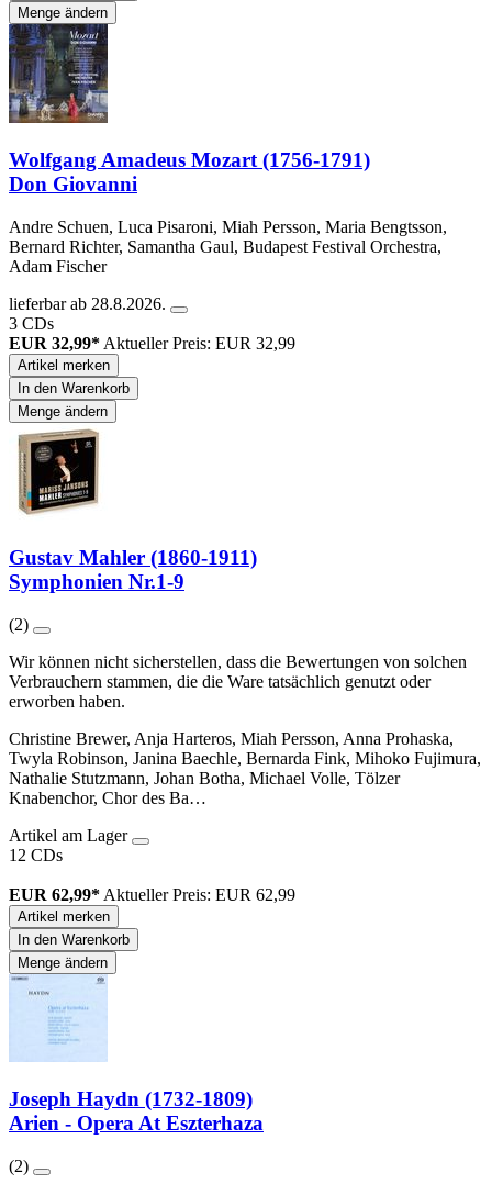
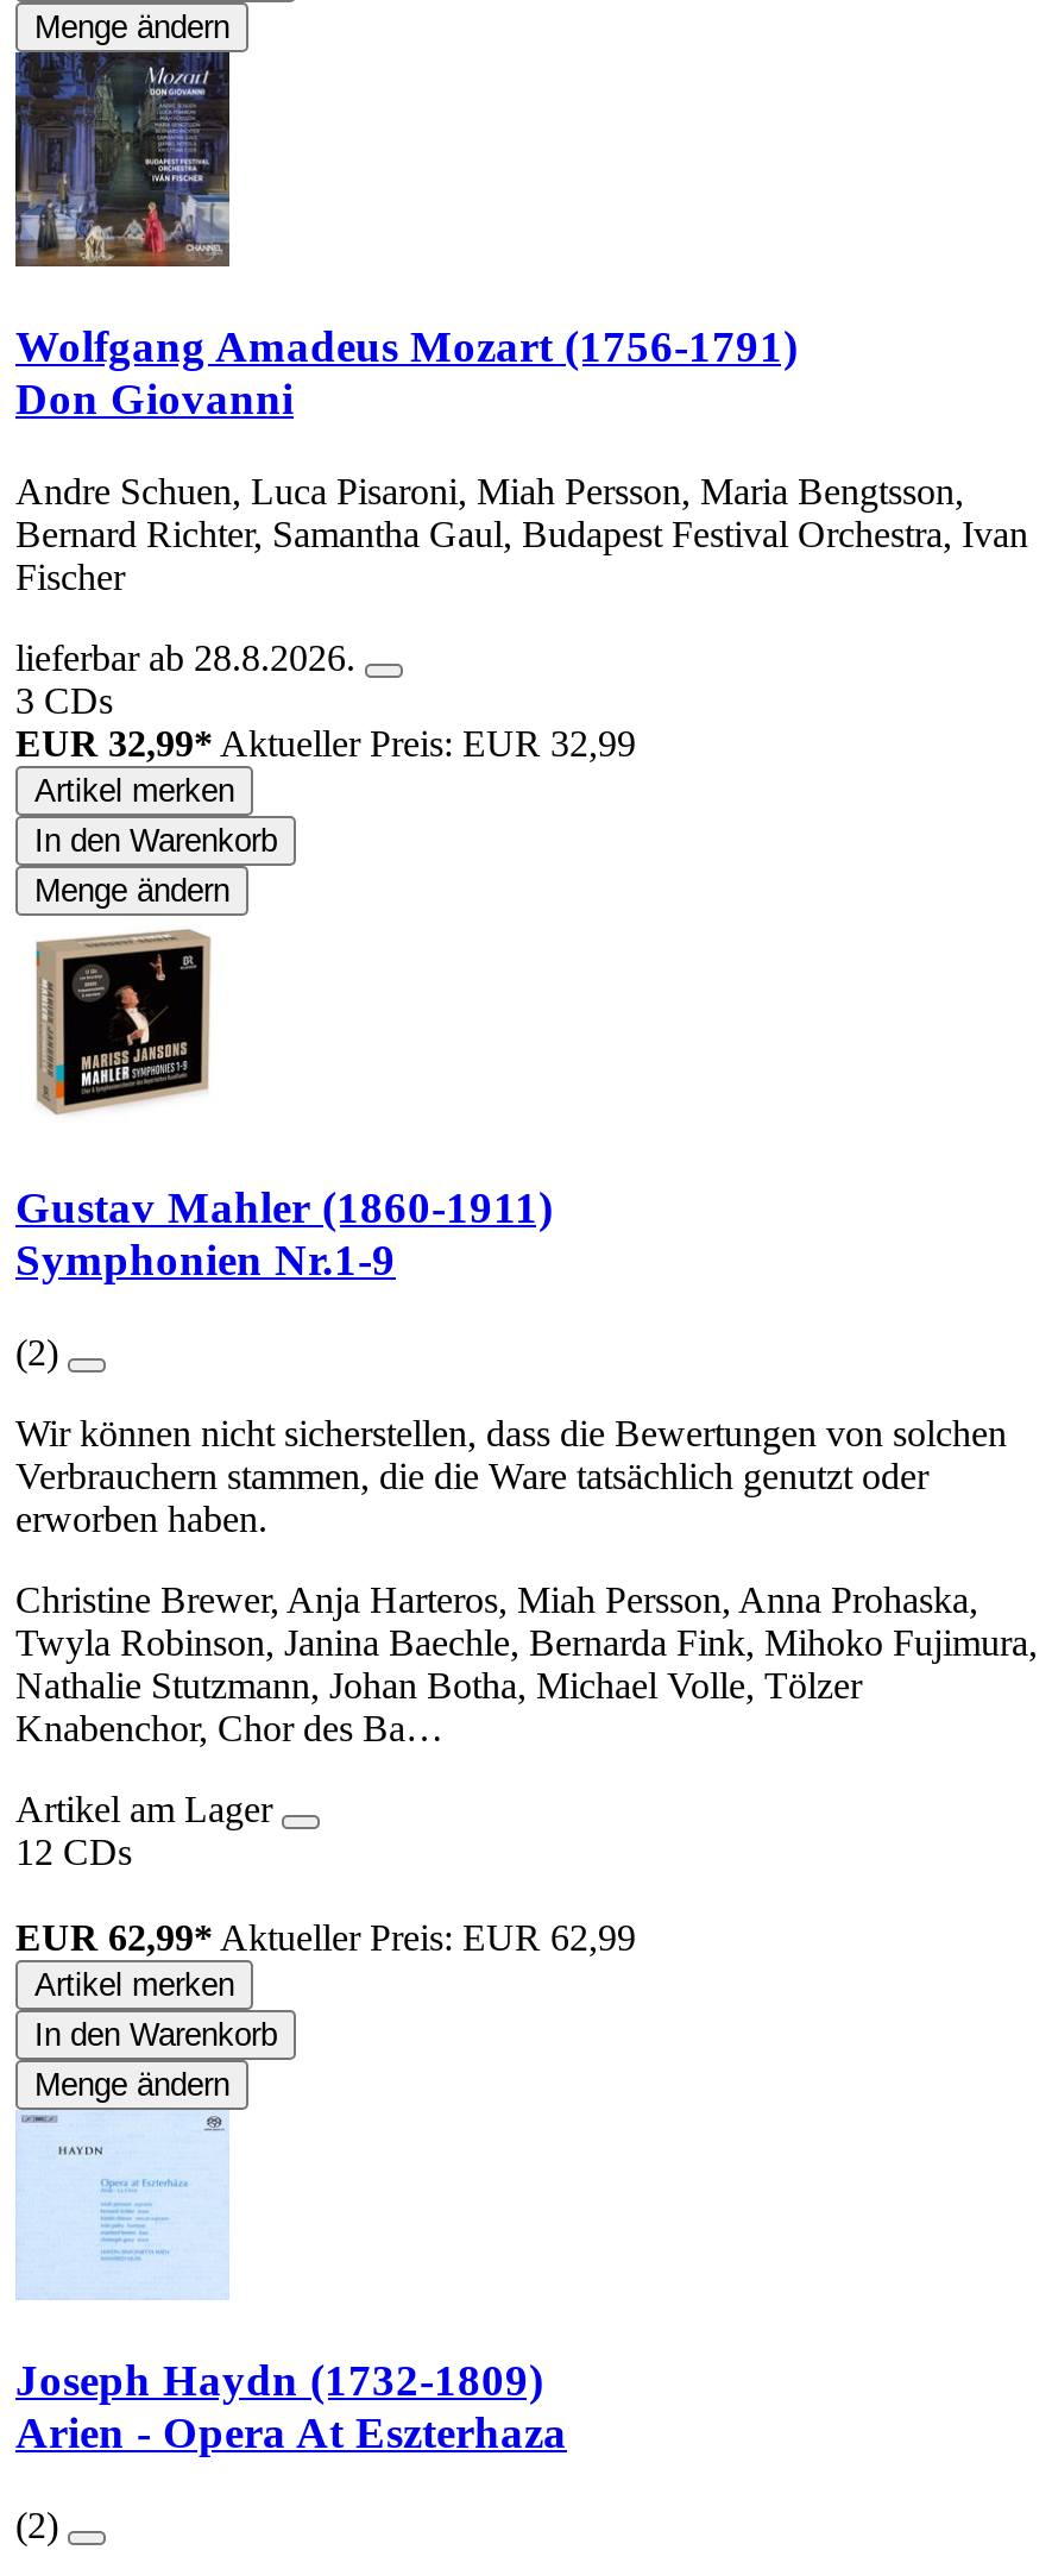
- Bernard Richter, Samantha Gaul, Budapest Festival Orchestra,
- Adam Fischer
+ Bernard Richter, Samantha Gaul, Budapest Festival Orchestra, Ivan
+ Fischer
